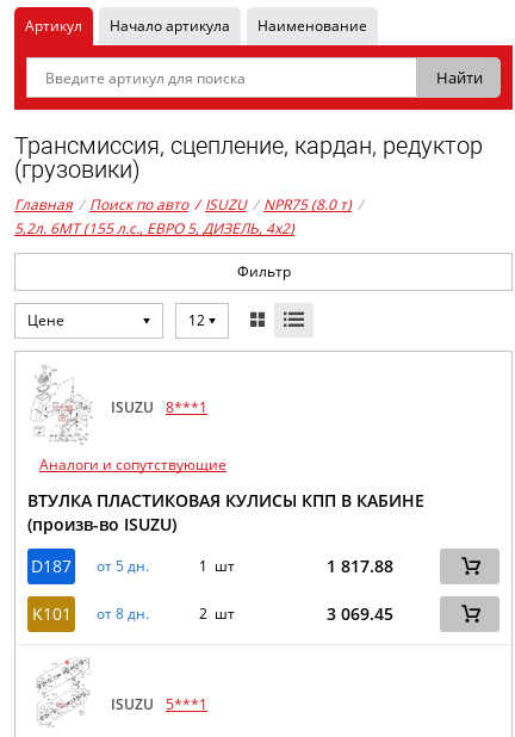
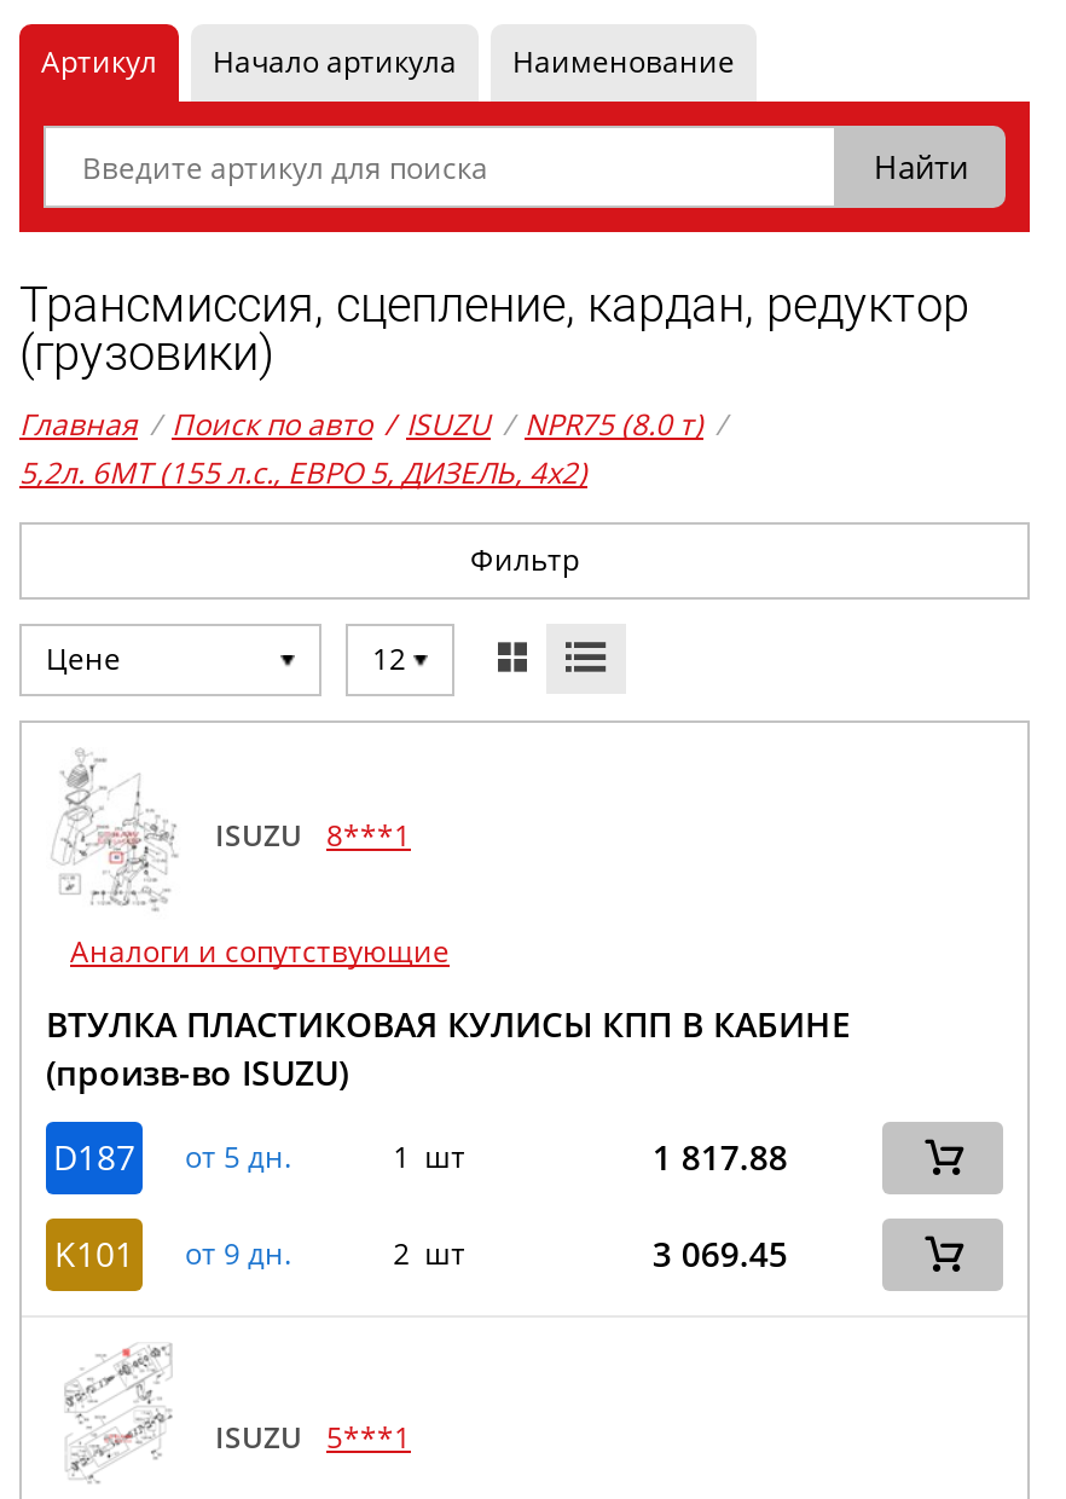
- K101 от 8 дн.
+ K101 от 9 дн.
